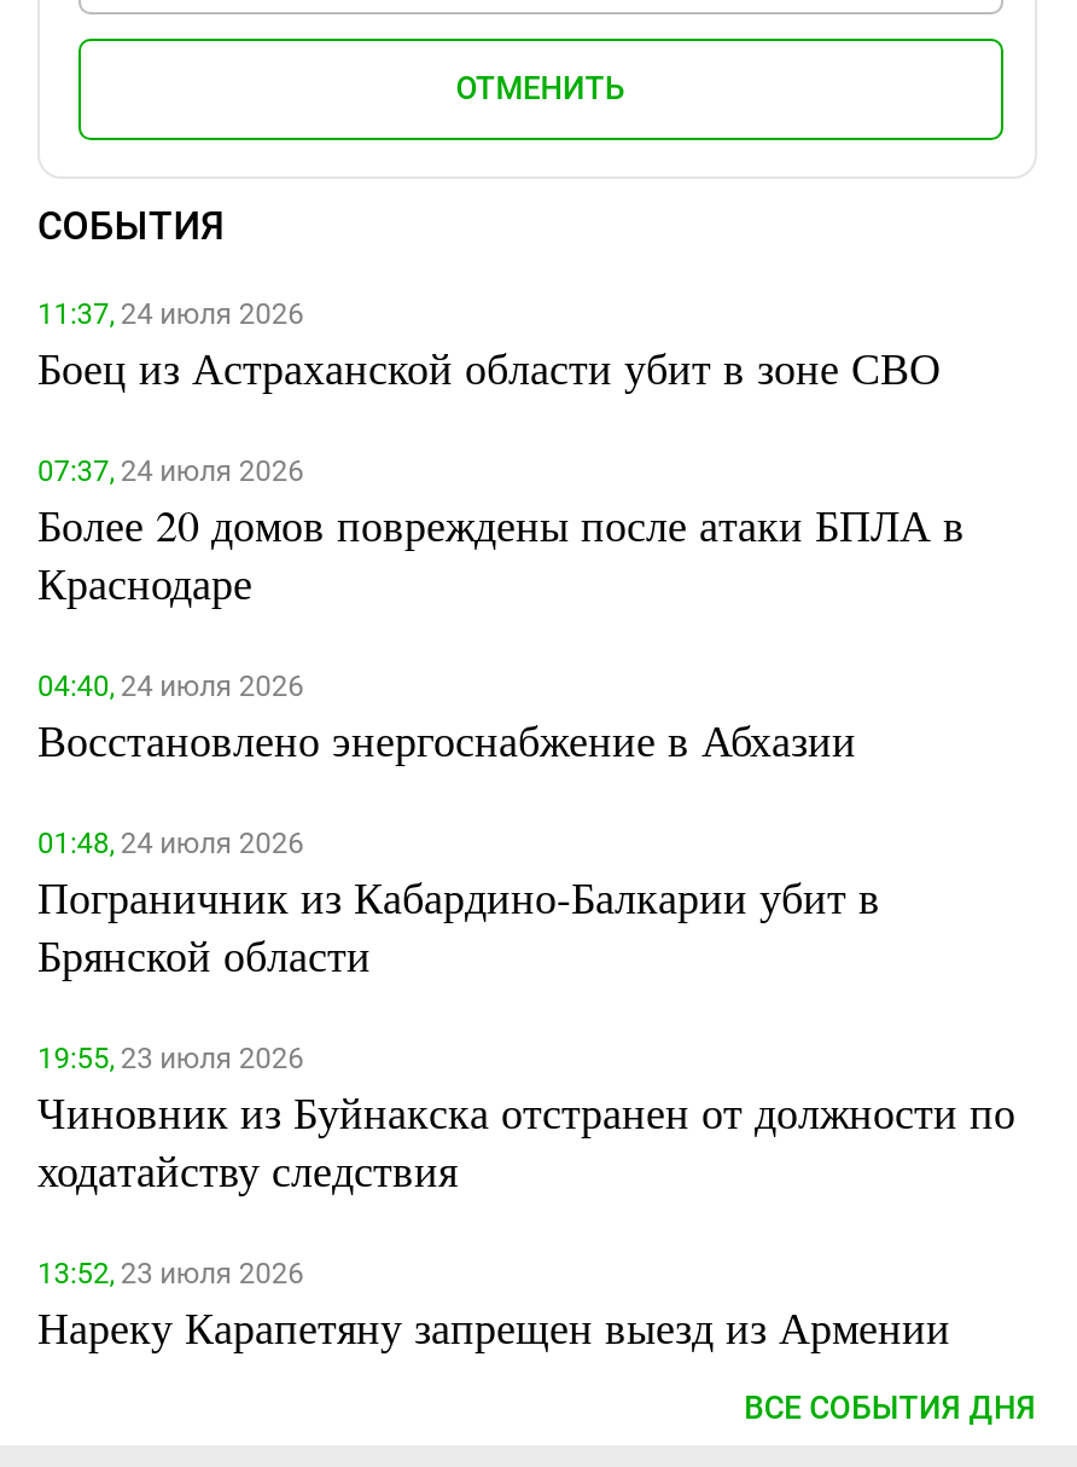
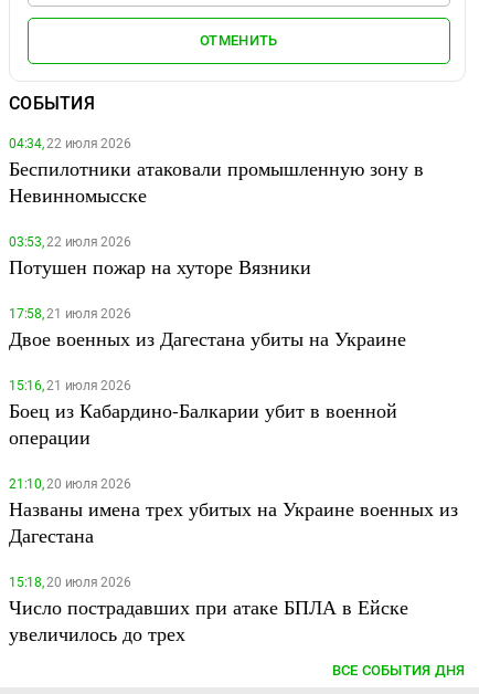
- 11:37, 24 июля 2026
- Боец из Астраханской области убит в зоне СВО
+ 04:34, 22 июля 2026
+ Беспилотники атаковали промышленную зону в
+ Невинномысске

- 07:37, 24 июля 2026
- Более 20 домов повреждены после атаки БПЛА в
- Краснодаре
+ 03:53, 22 июля 2026
+ Потушен пожар на хуторе Вязники

- 04:40, 24 июля 2026
- Восстановлено энергоснабжение в Абхазии
+ 17:58, 21 июля 2026
+ Двое военных из Дагестана убиты на Украине

- 01:48, 24 июля 2026
- Пограничник из Кабардино-Балкарии убит в
- Брянской области
+ 15:16, 21 июля 2026
+ Боец из Кабардино-Балкарии убит в военной
+ операции

- 19:55, 23 июля 2026
- Чиновник из Буйнакска отстранен от должности по
- ходатайству следствия
+ 21:10, 20 июля 2026
+ Названы имена трех убитых на Украине военных из
+ Дагестана

- 13:52, 23 июля 2026
- Нареку Карапетяну запрещен выезд из Армении
+ 15:18, 20 июля 2026
+ Число пострадавших при атаке БПЛА в Ейске
+ увеличилось до трех
